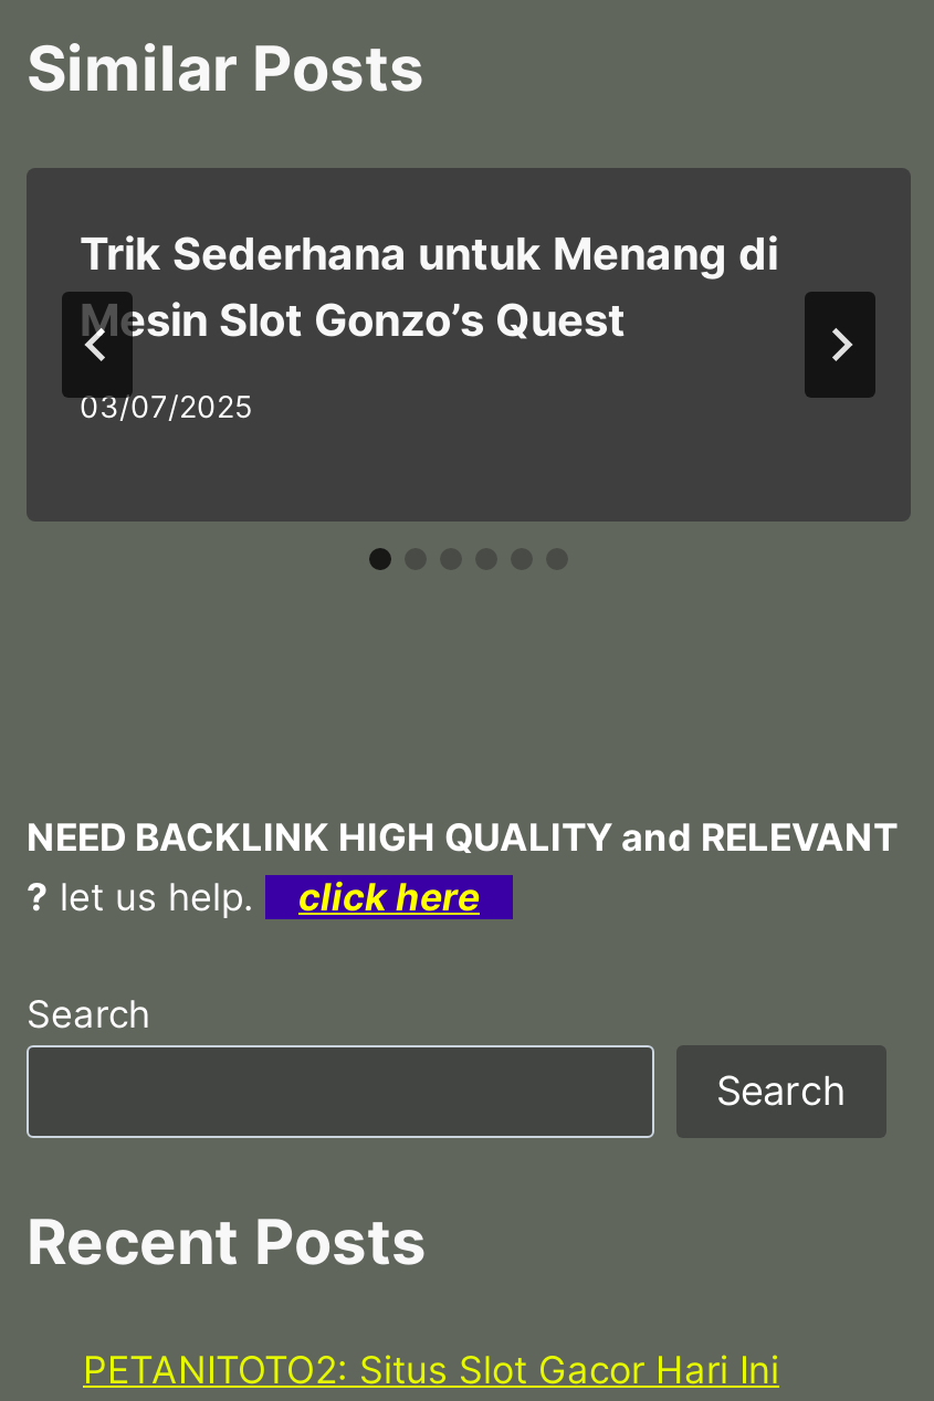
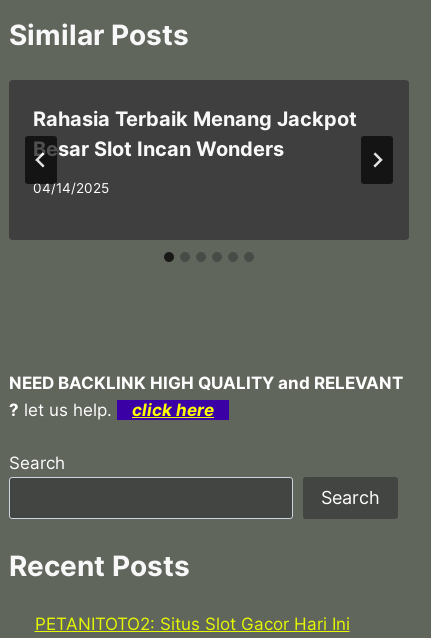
- Trik Sederhana untuk Menang di
- Mesin Slot Gonzo’s Quest
+ Rahasia Terbaik Menang Jackpot
+ Besar Slot Incan Wonders

- 03/07/2025
+ 04/14/2025
